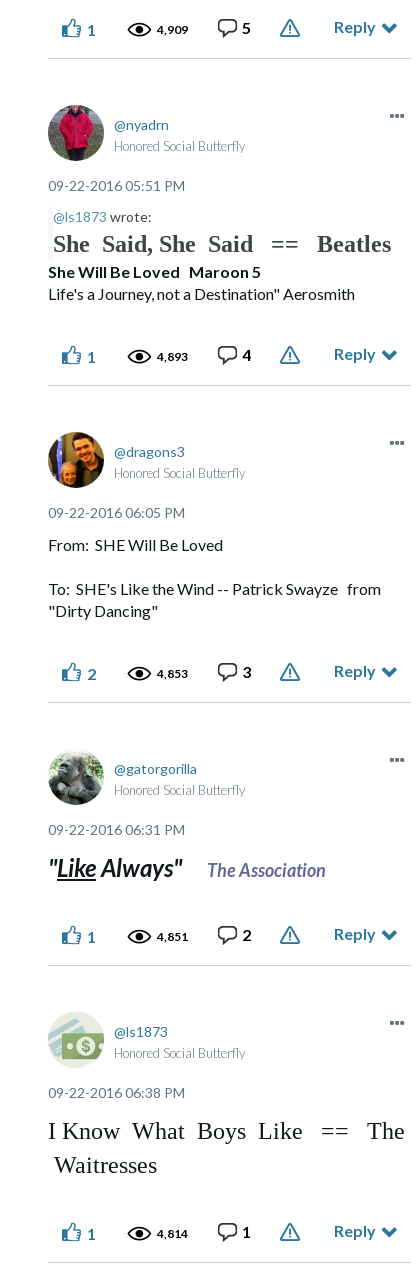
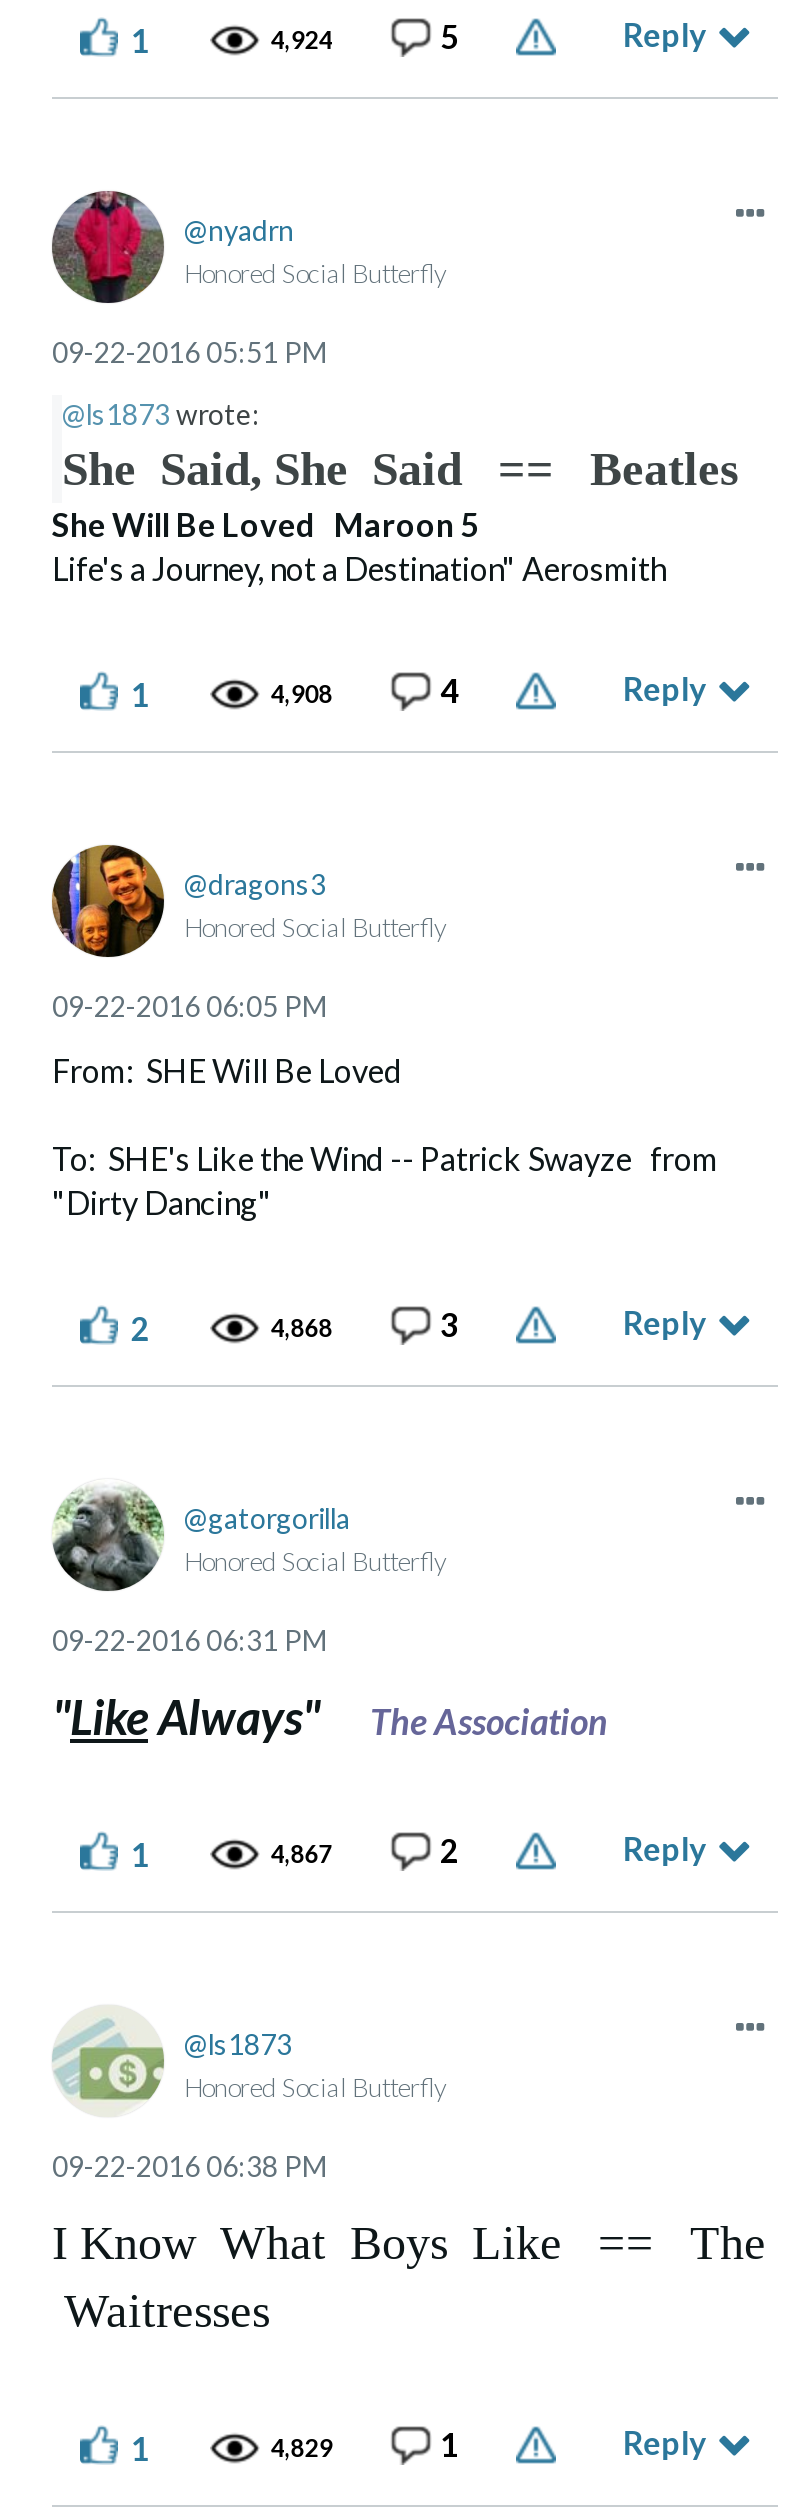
- 4,909
+ 4,924

- 4,893
+ 4,908

- 4,853
+ 4,868

- 4,851
+ 4,867

- 4,814
+ 4,829
